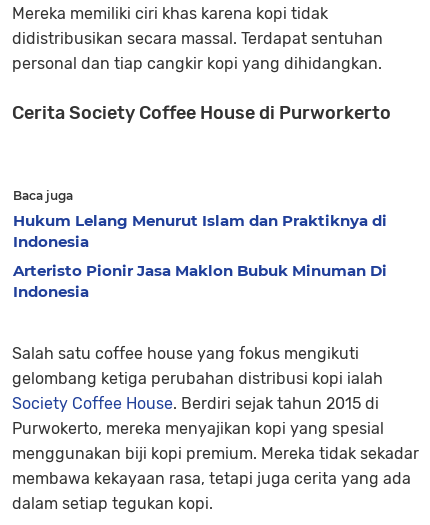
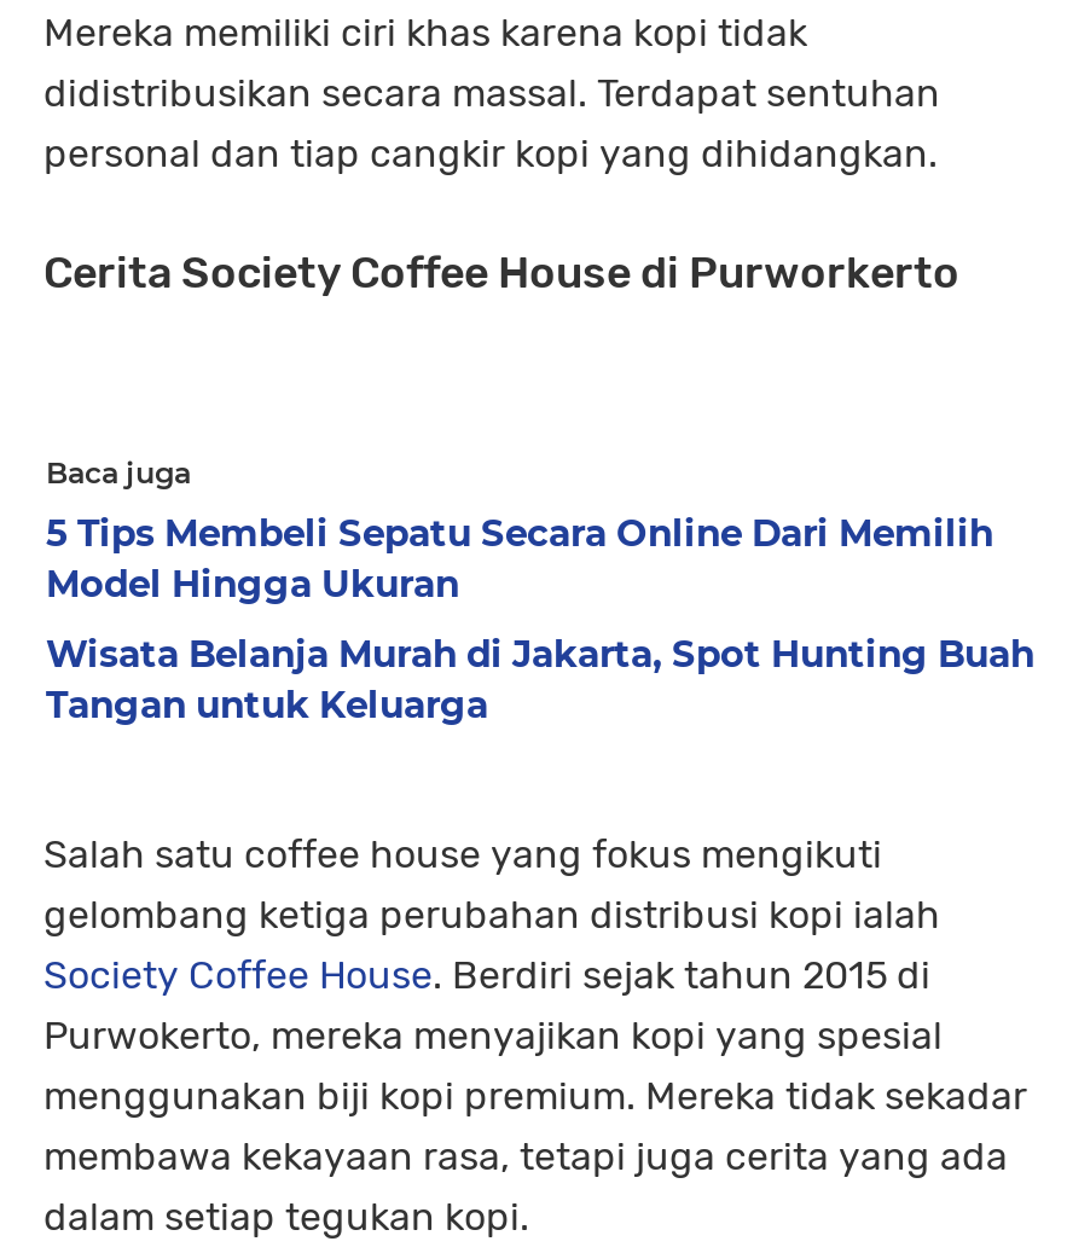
- Hukum Lelang Menurut Islam dan Praktiknya di
- Indonesia
+ 5 Tips Membeli Sepatu Secara Online Dari Memilih
+ Model Hingga Ukuran

- Arteristo Pionir Jasa Maklon Bubuk Minuman Di
- Indonesia
+ Wisata Belanja Murah di Jakarta, Spot Hunting Buah
+ Tangan untuk Keluarga
